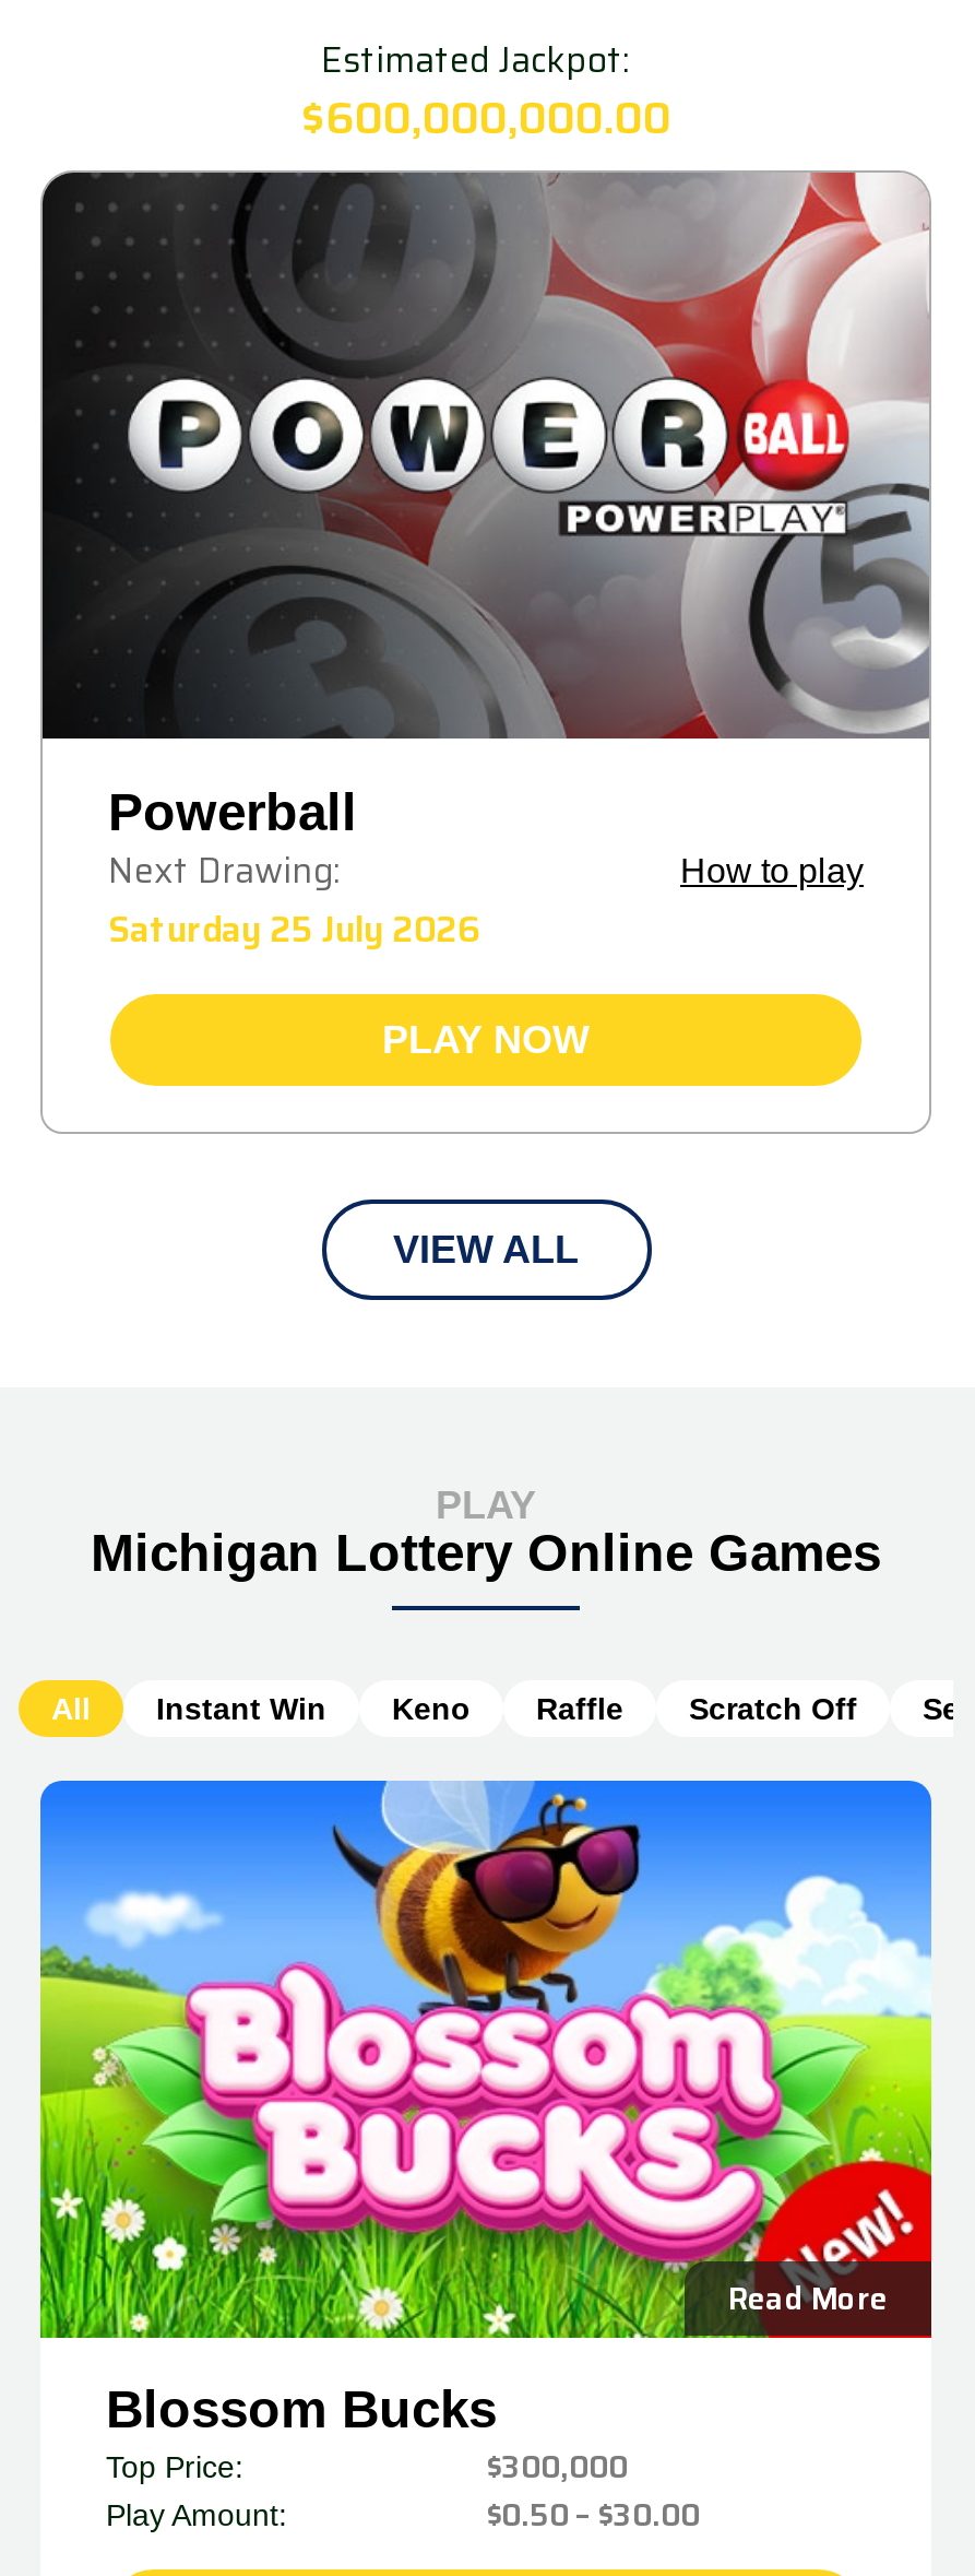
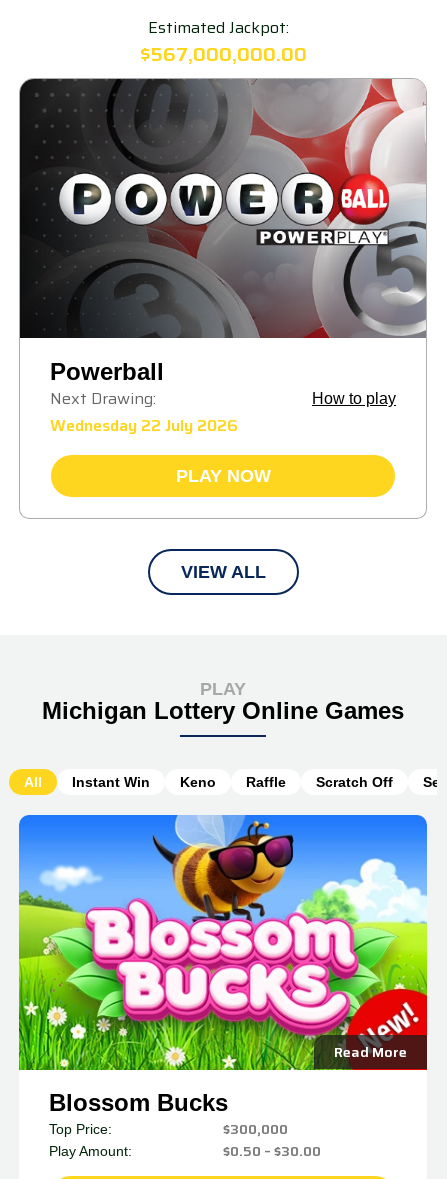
- $600,000,000.00
+ $567,000,000.00

- Saturday 25 July 2026
+ Wednesday 22 July 2026
